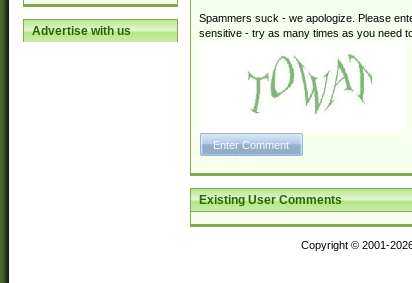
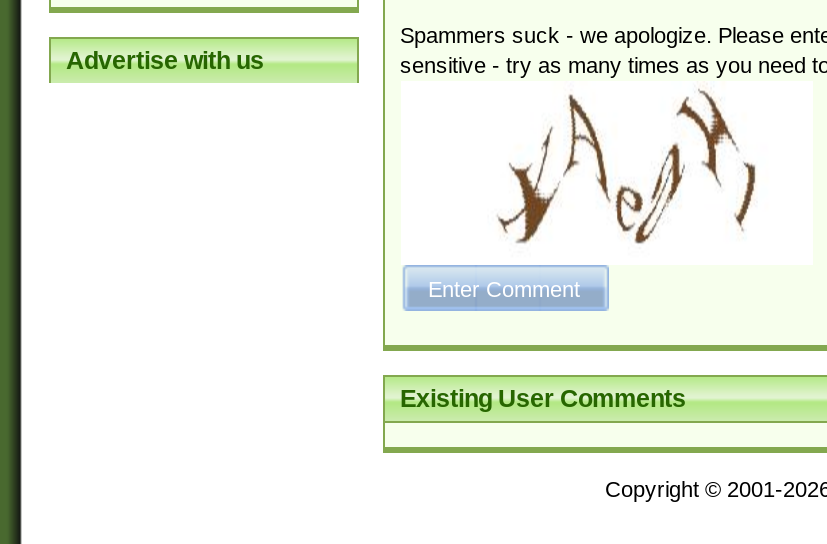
- [image]
+ [image]
